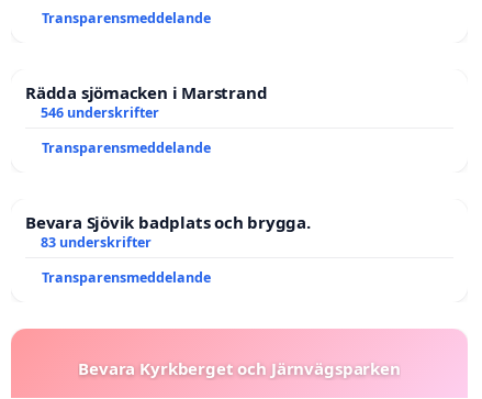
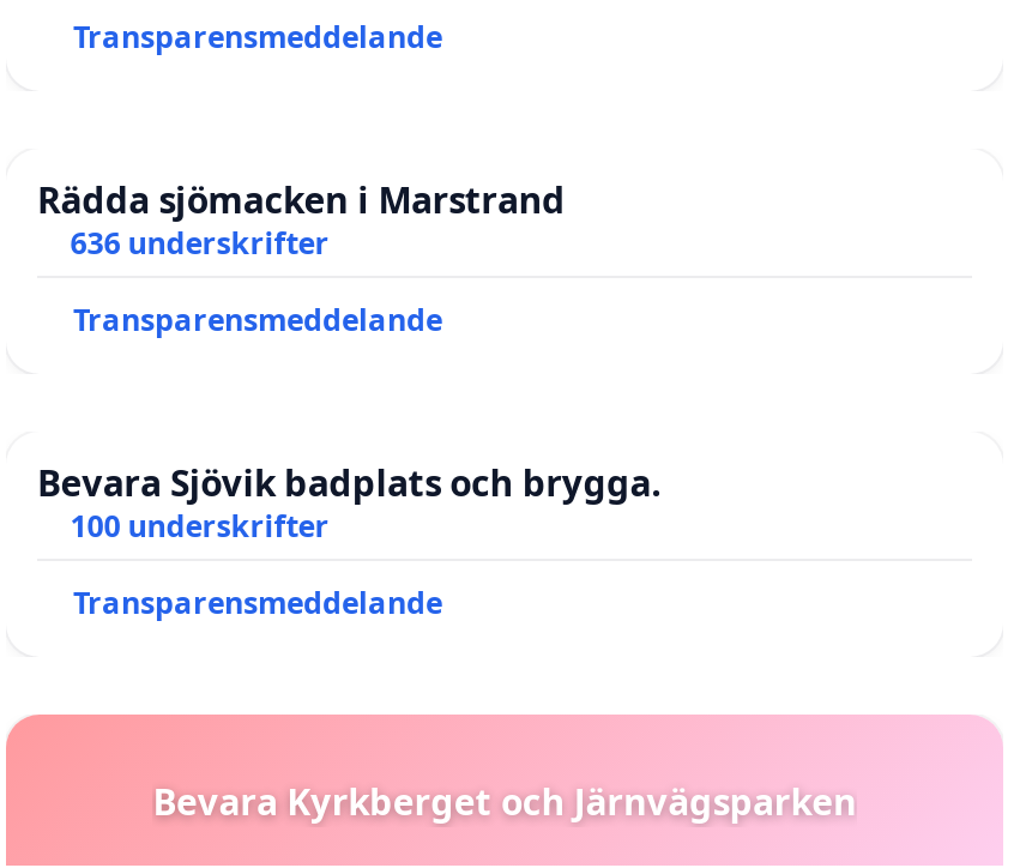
- 546 underskrifter
+ 636 underskrifter

- 83 underskrifter
+ 100 underskrifter
